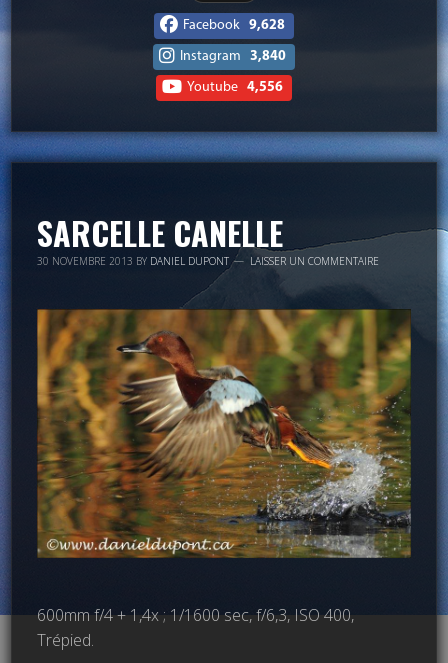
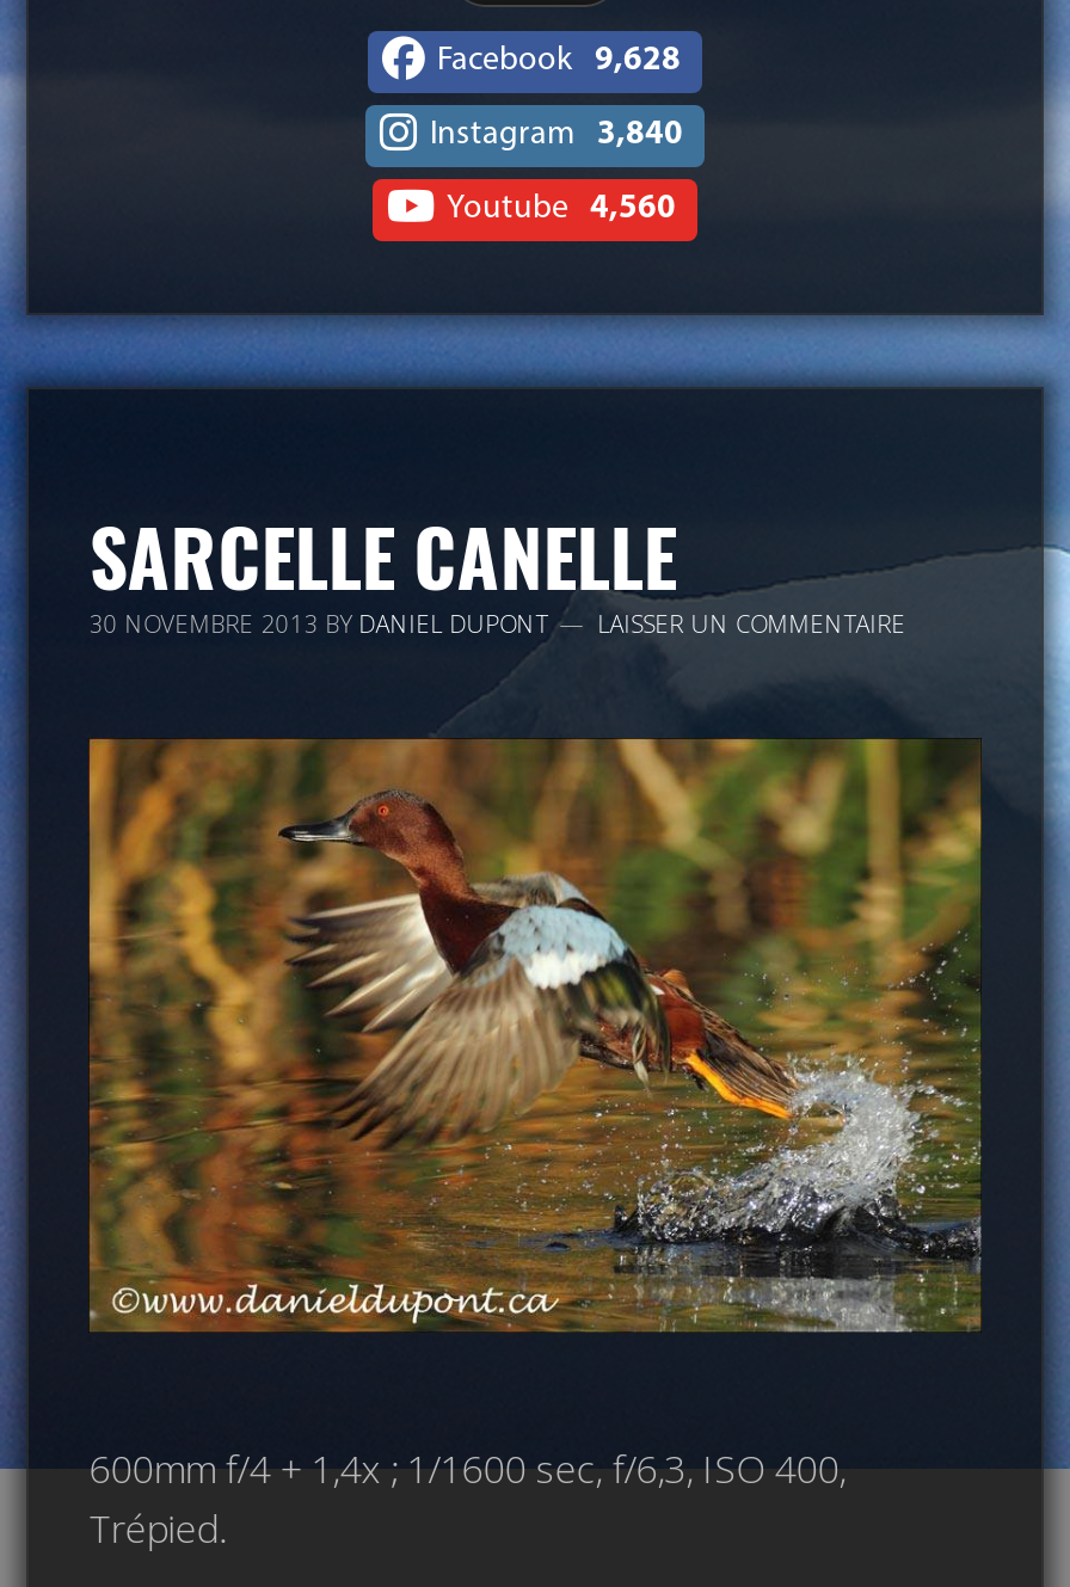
- Youtube 4,556
+ Youtube 4,560
